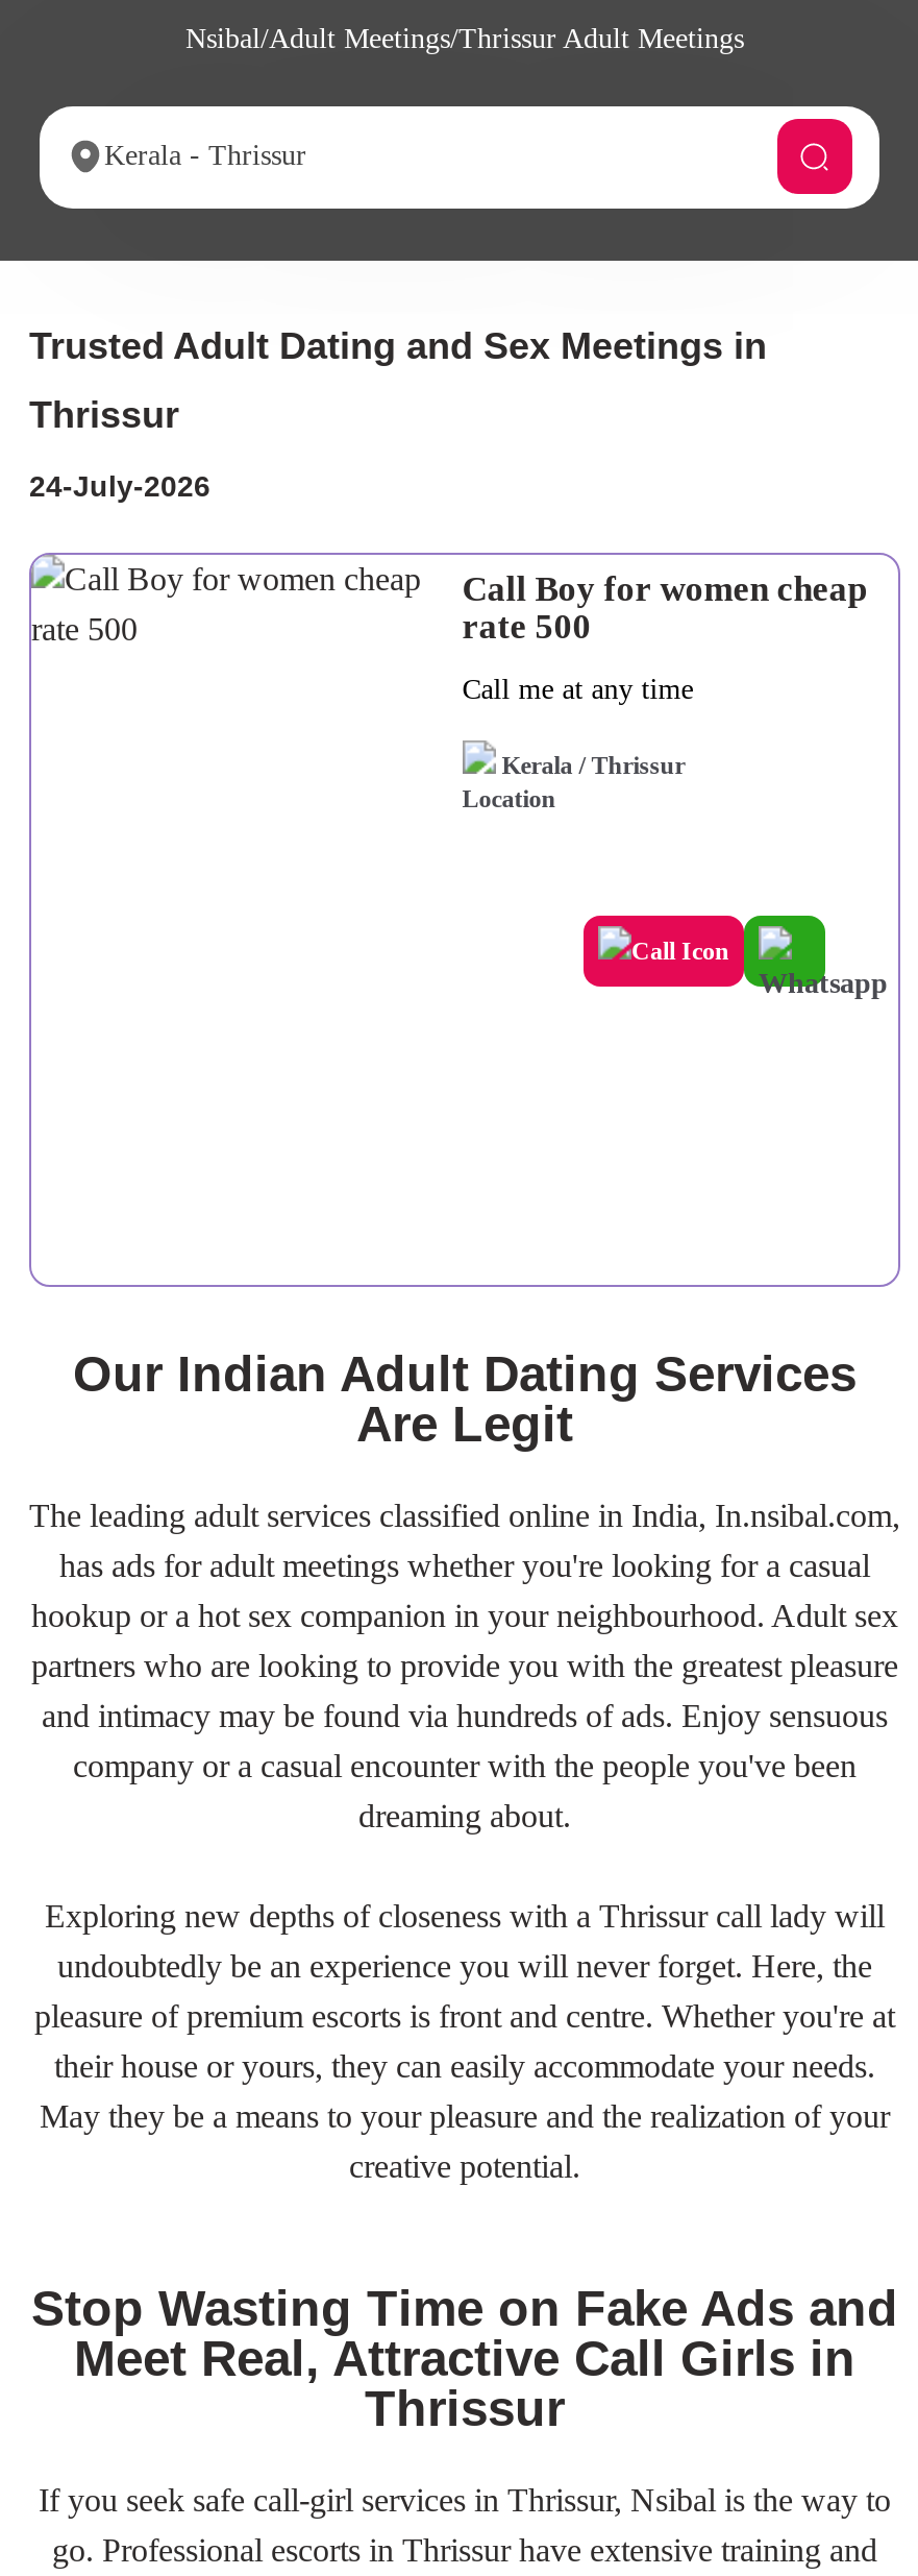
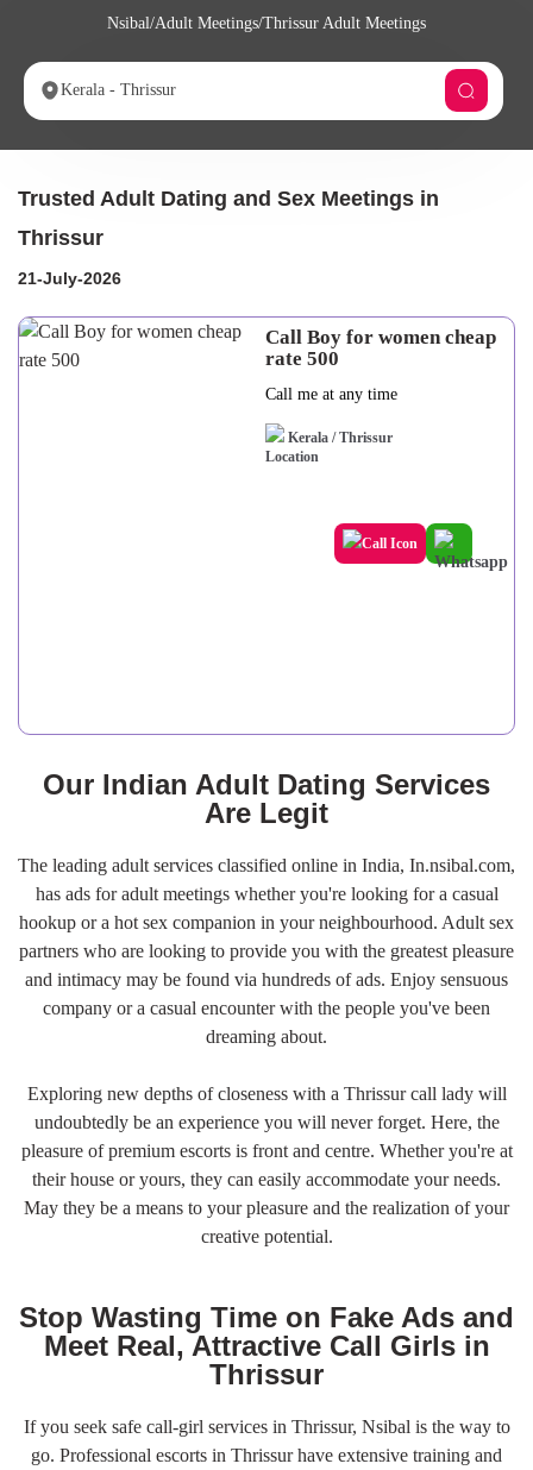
- 24-July-2026
+ 21-July-2026
